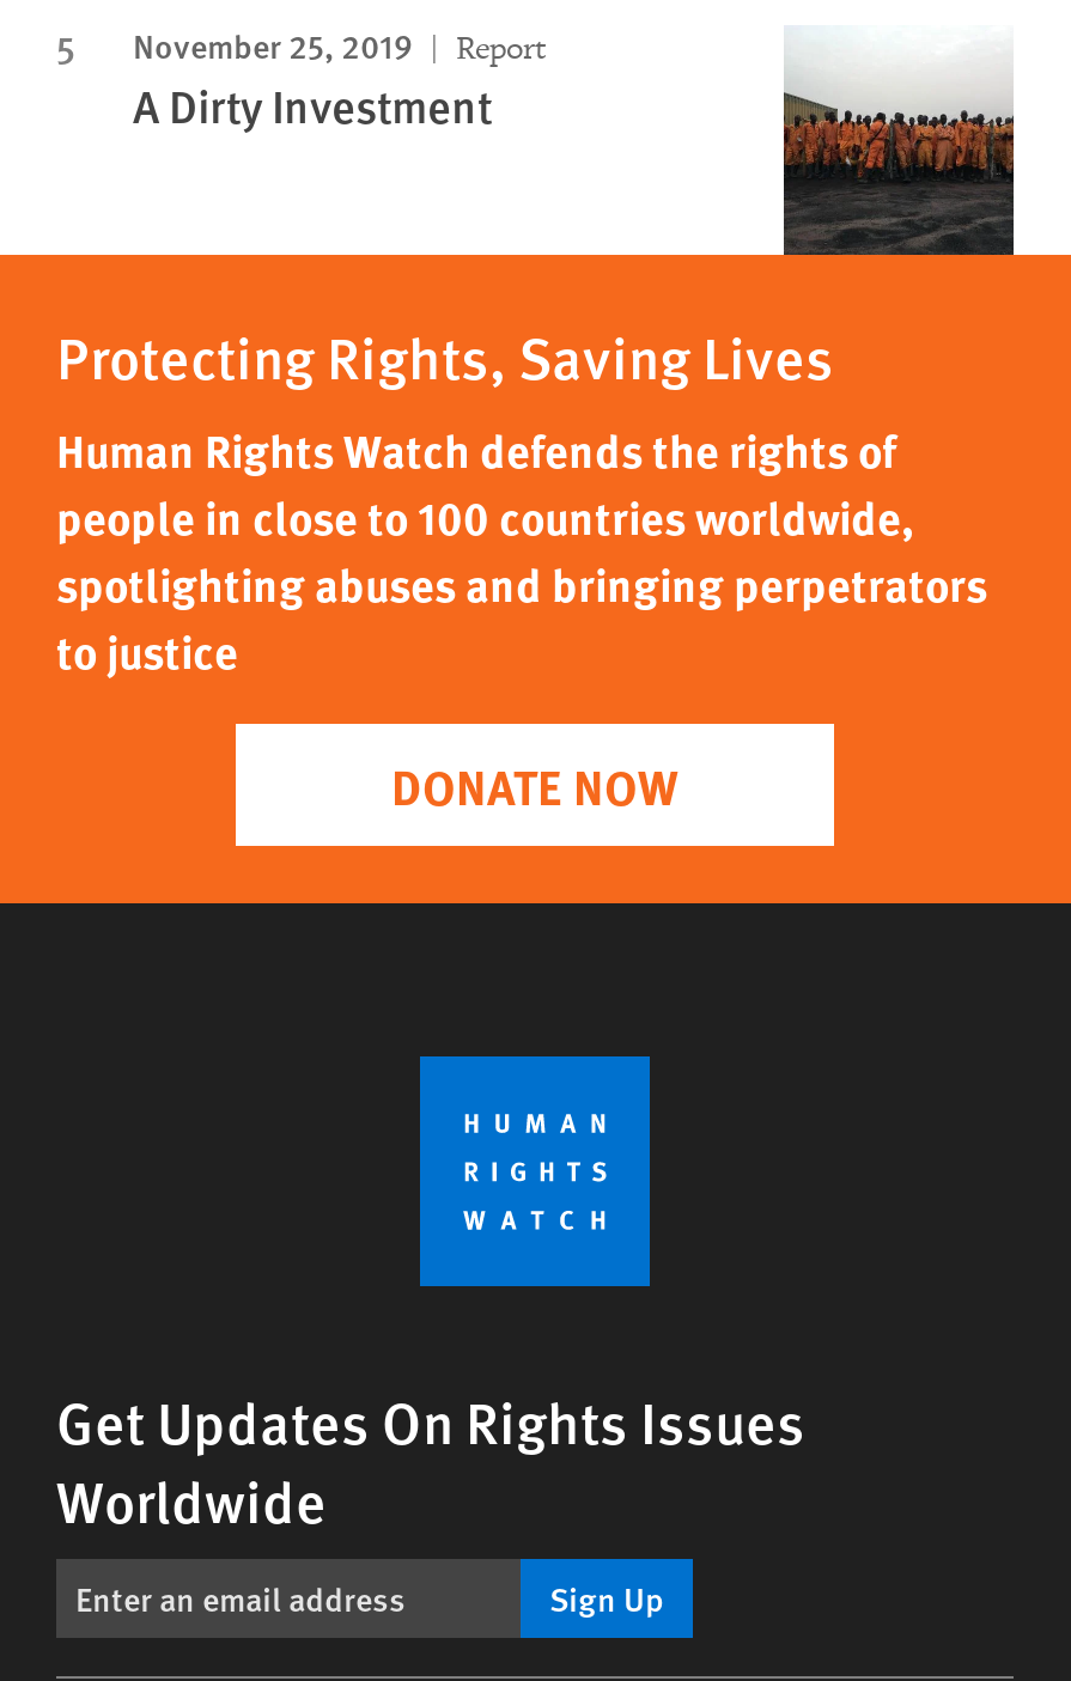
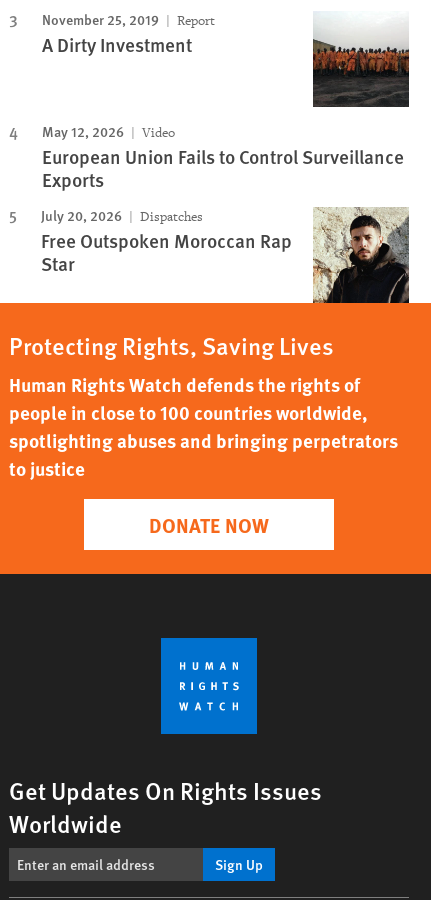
+ [image]
+ May 12, 2026
+ Video
+ European Union Fails to Control Surveillance
+ Exports
+ July 20, 2026
+ Dispatches
+ Free Outspoken Moroccan Rap
+ Star
